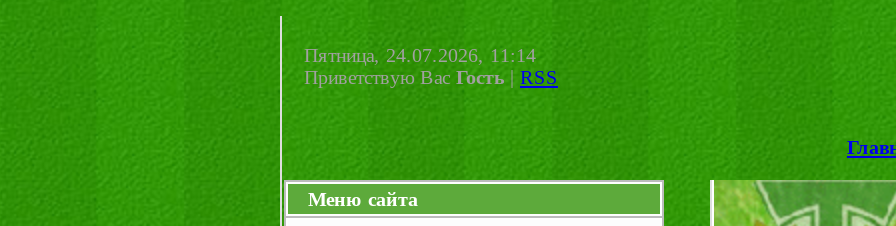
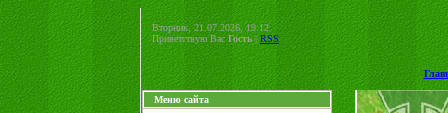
- Пятница, 24.07.2026, 11:14
+ Вторник, 21.07.2026, 19:12
